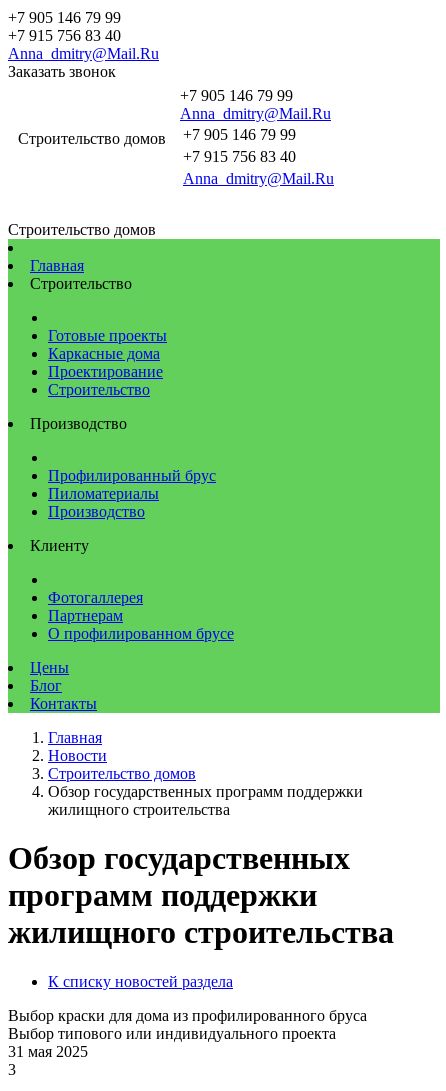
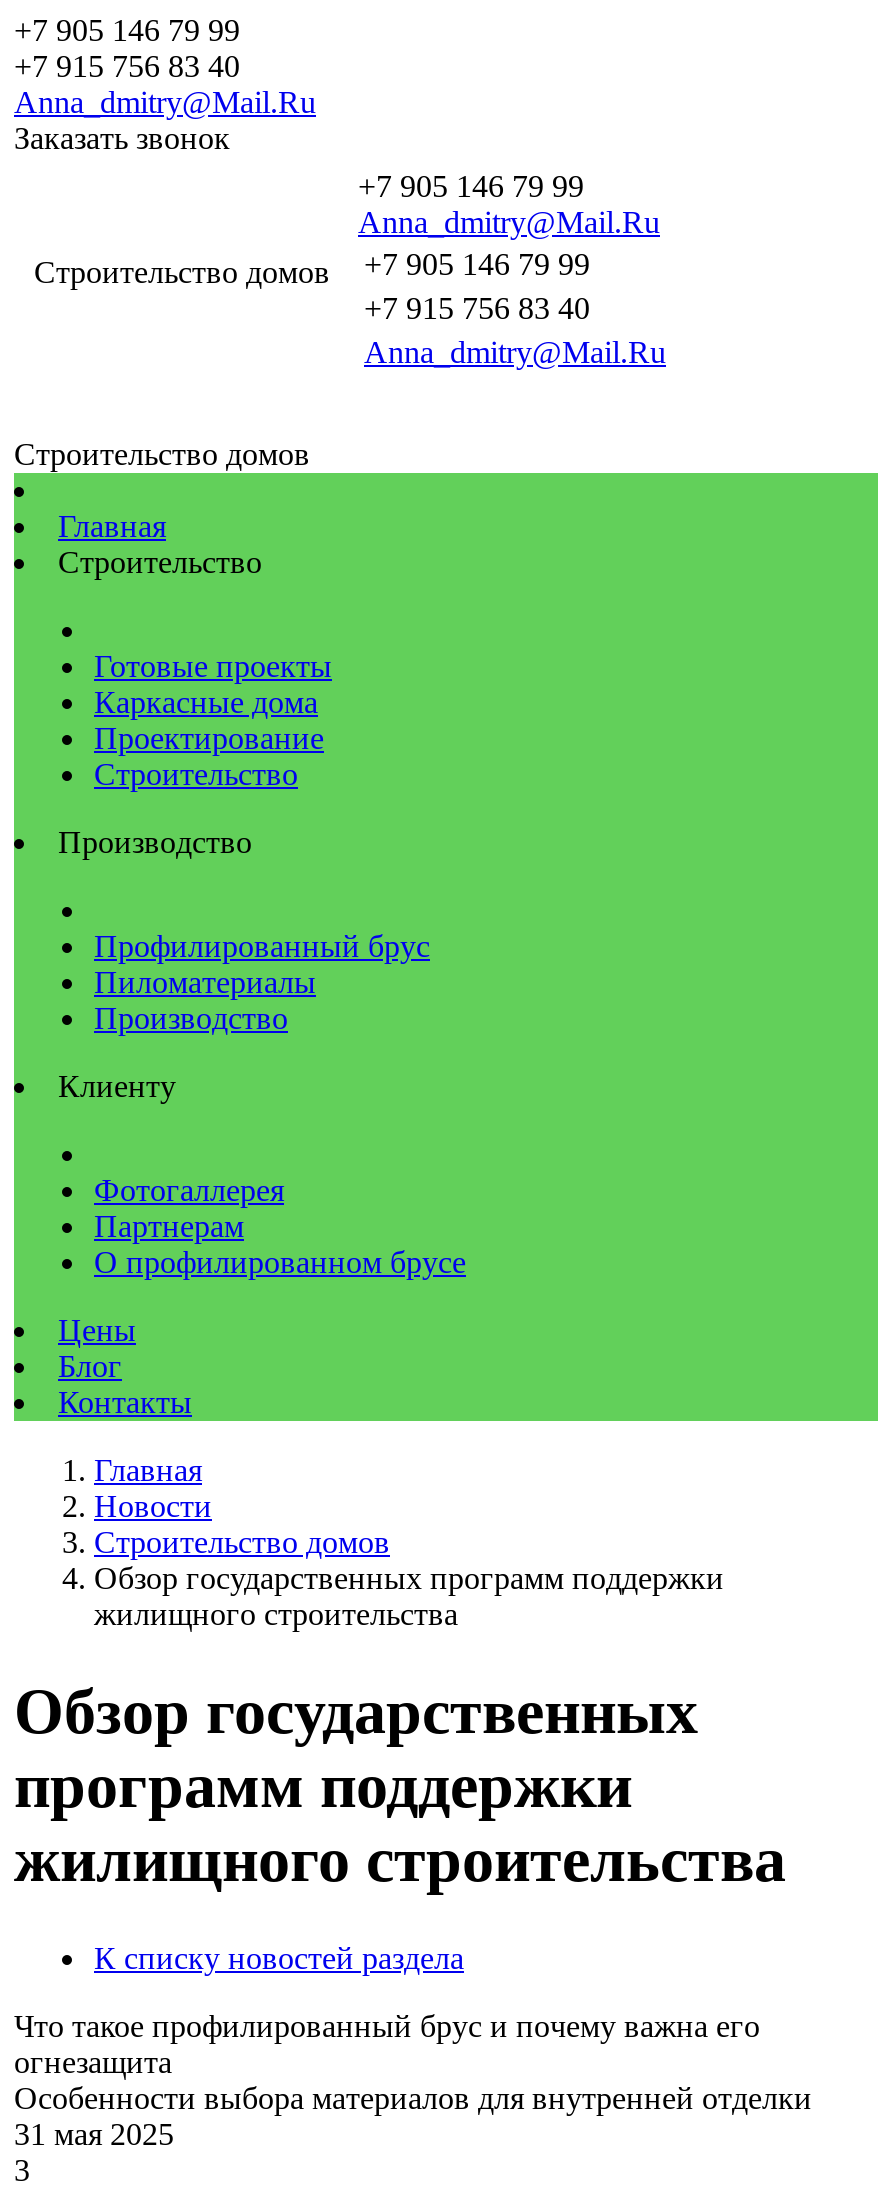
- Выбор краски для дома из профилированного бруса
- Выбор типового или индивидуального проекта
+ Что такое профилированный брус и почему важна его
+ огнезащита
+ Особенности выбора материалов для внутренней отделки
